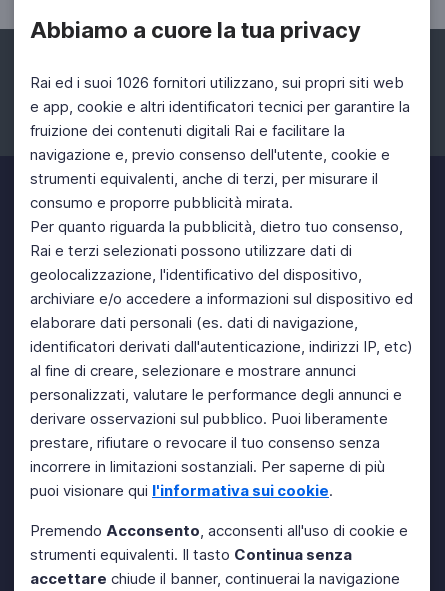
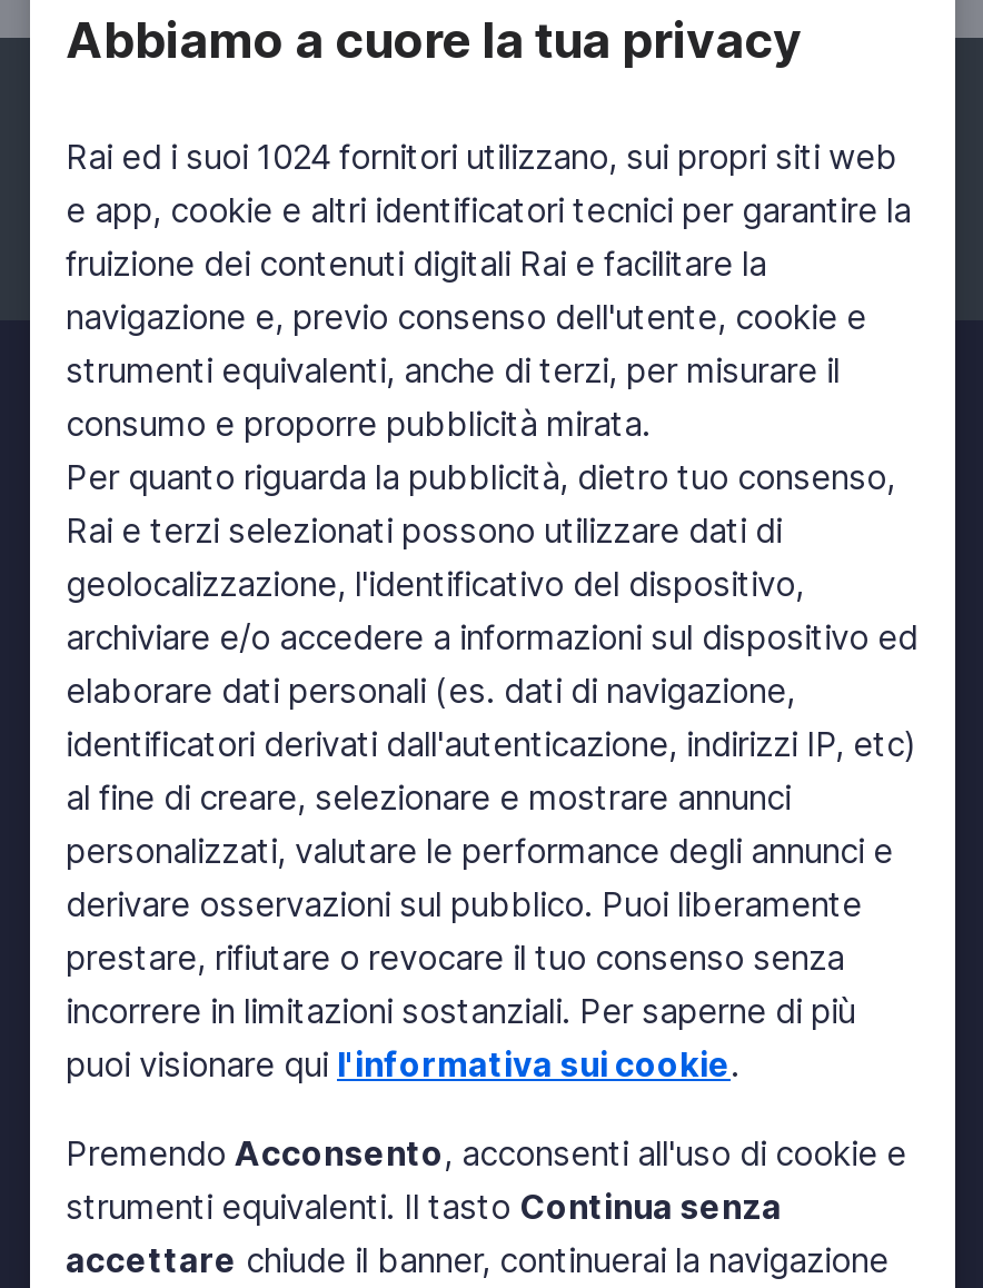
- Rai ed i suoi 1026 fornitori utilizzano, sui propri siti web
+ Rai ed i suoi 1024 fornitori utilizzano, sui propri siti web
